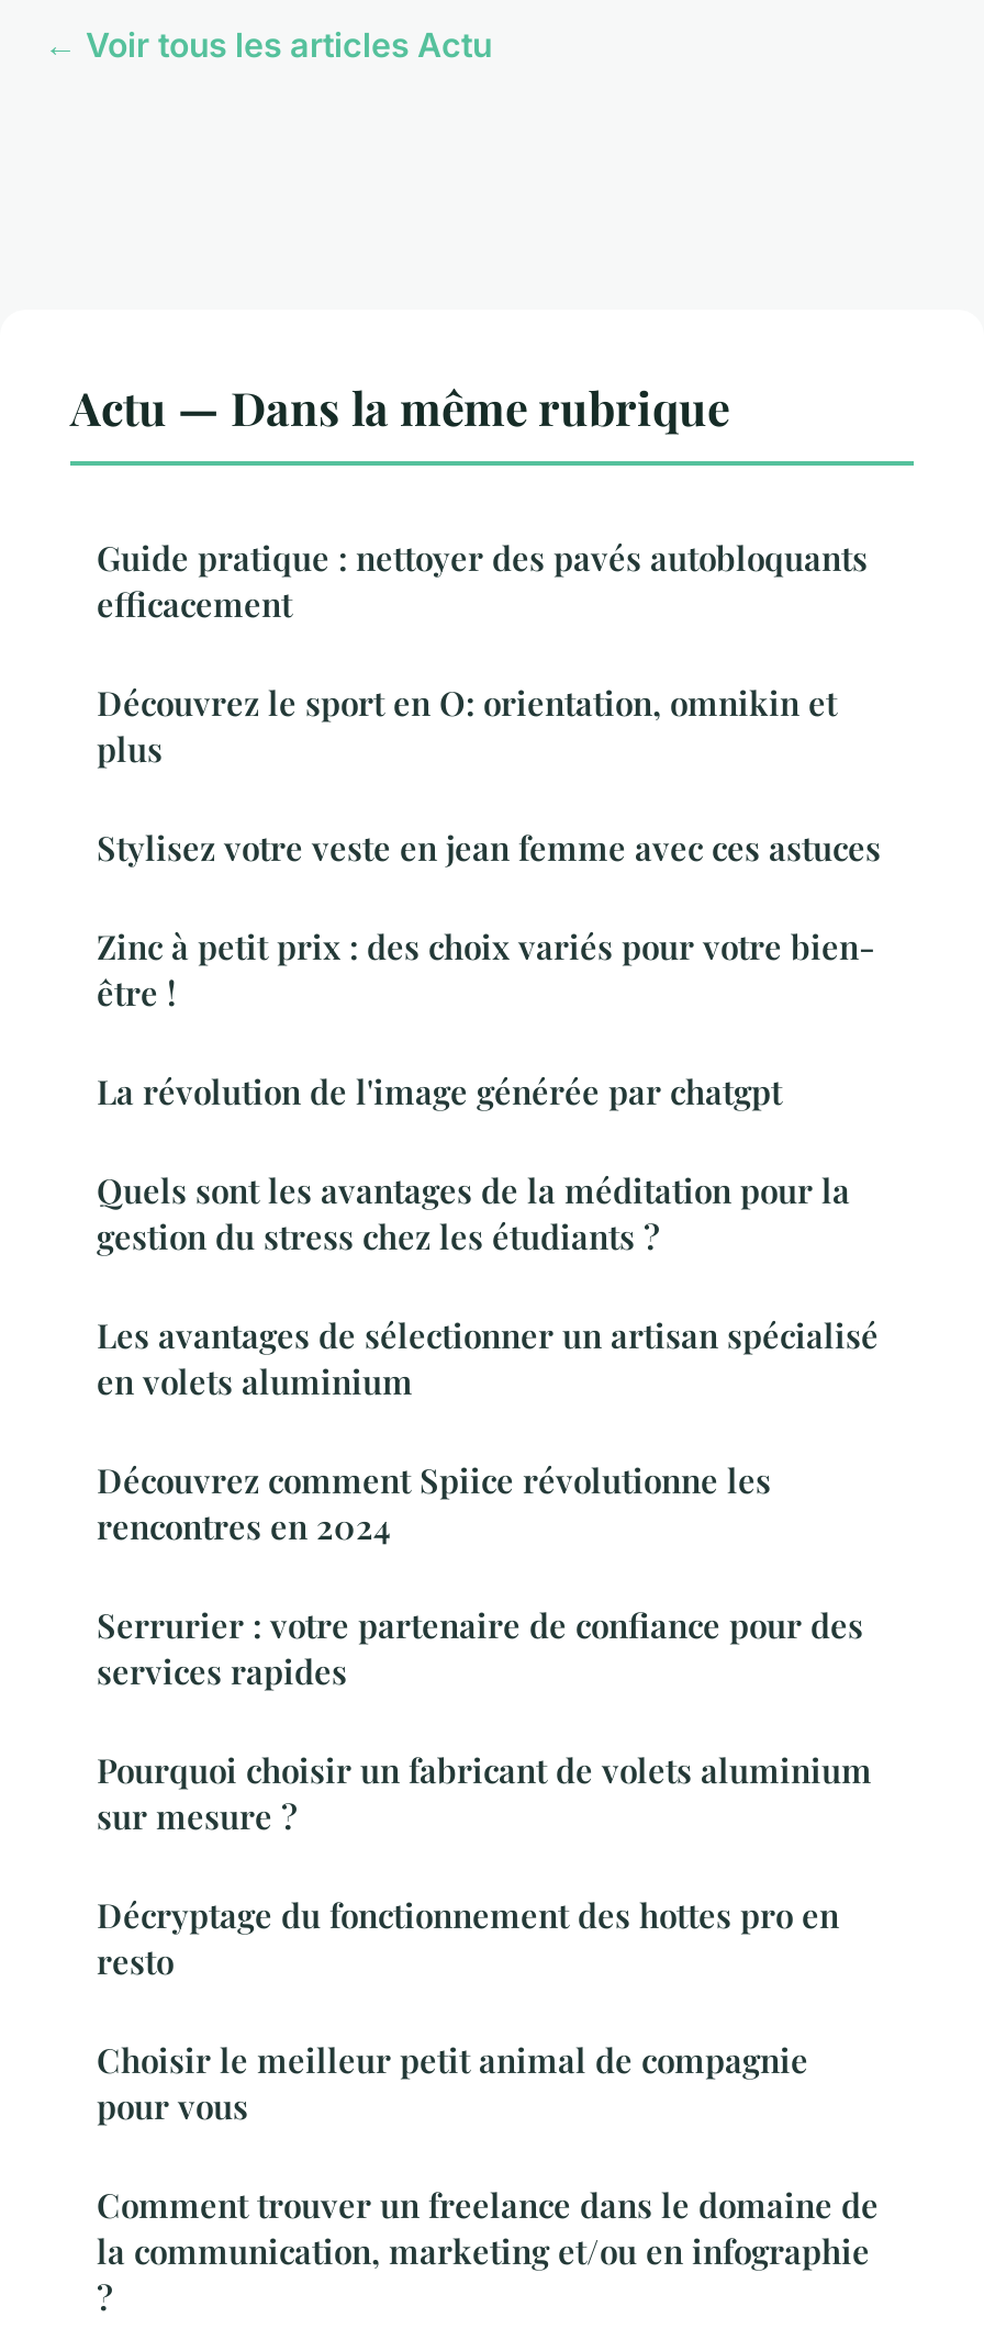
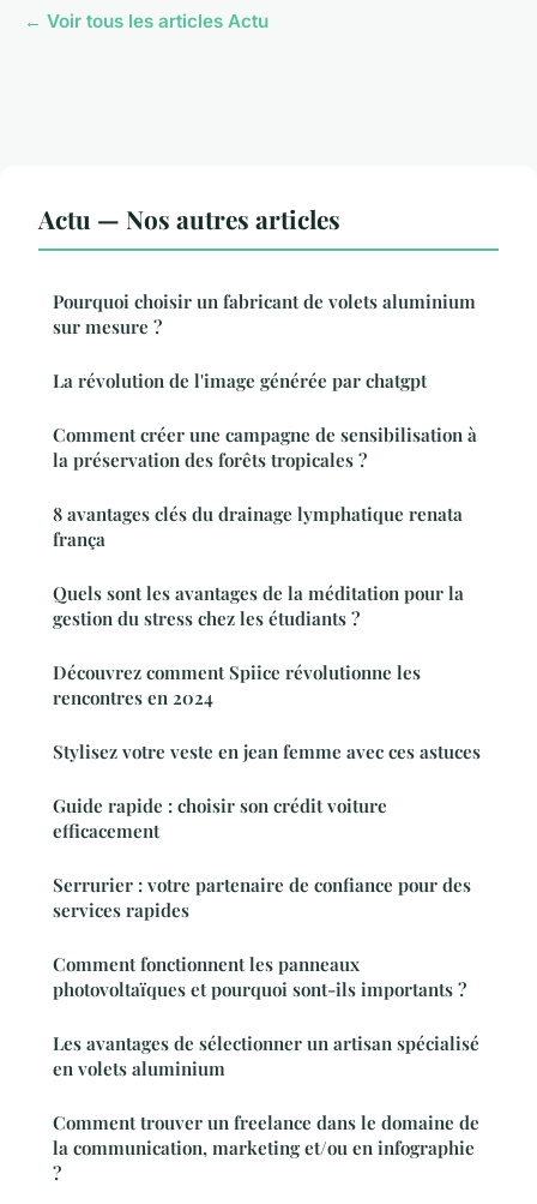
- Actu — Dans la même rubrique
- Guide pratique : nettoyer des pavés autobloquants
- Découvrez le sport en O: orientation, omnikin et
- plus
- Zinc à petit prix : des choix variés pour votre bien-
- être !
+ Actu — Nos autres articles

moved down: efficacement | Serrurier : votre partenaire de confiance pour des | services rapides

moved down: Quels sont les avantages de la méditation pour la | gestion du stress chez les étudiants ? | Découvrez comment Spiice révolutionne les | rencontres en 2024 | Stylisez votre veste en jean femme avec ces astuces

moved down: La révolution de l'image générée par chatgpt

moved down: Les avantages de sélectionner un artisan spécialisé | en volets aluminium

moved up: Pourquoi choisir un fabricant de volets aluminium | sur mesure ?

- Décryptage du fonctionnement des hottes pro en
- resto
- Choisir le meilleur petit animal de compagnie
- pour vous
+ Comment créer une campagne de sensibilisation à
+ la préservation des forêts tropicales ?
+ 8 avantages clés du drainage lymphatique renata
+ frança
+ Guide rapide : choisir son crédit voiture
+ Comment fonctionnent les panneaux
+ photovoltaïques et pourquoi sont-ils importants ?
